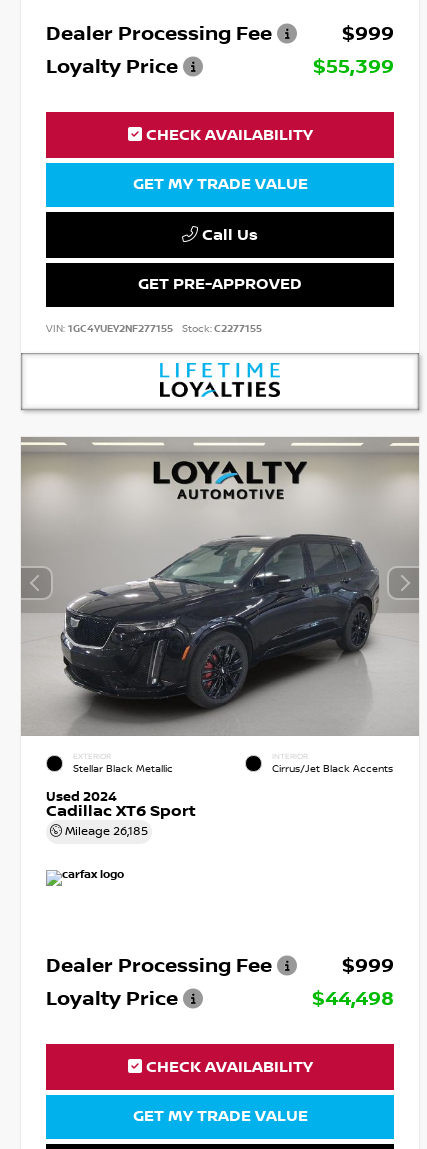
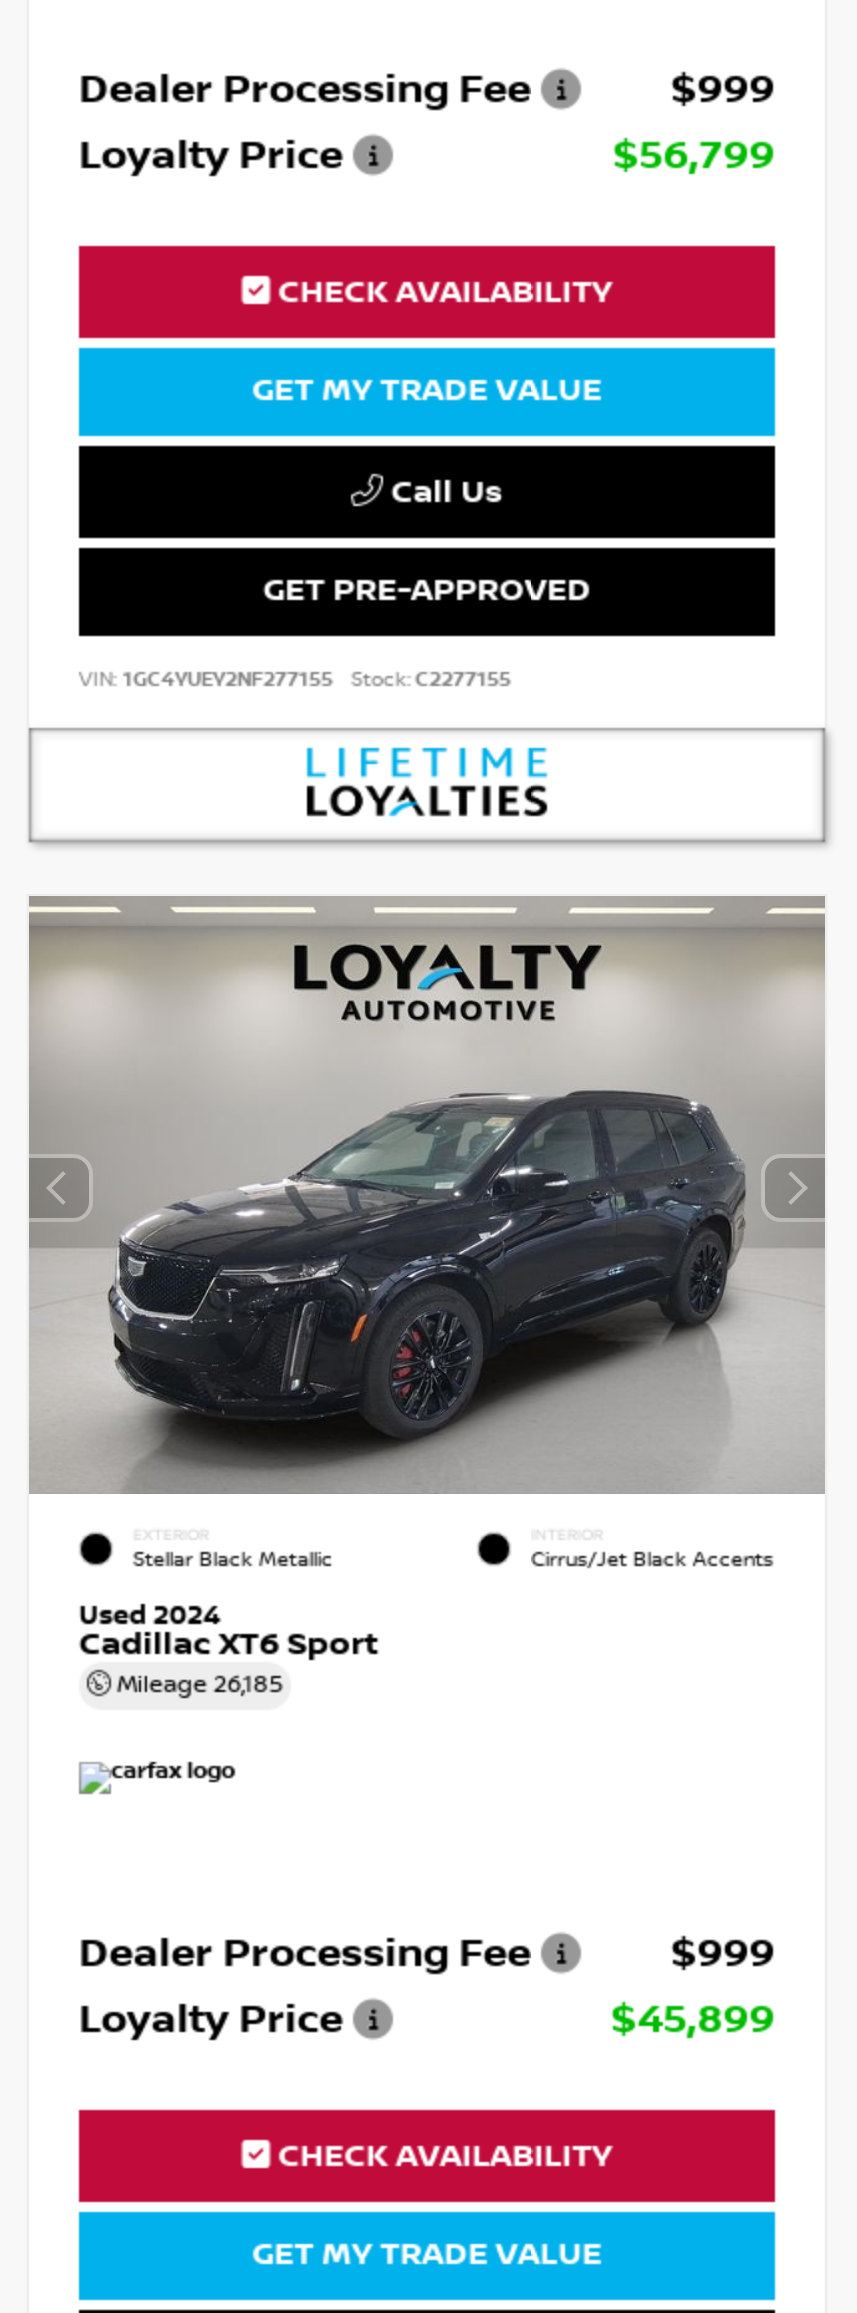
- $55,399
+ $56,799

- $44,498
+ $45,899
